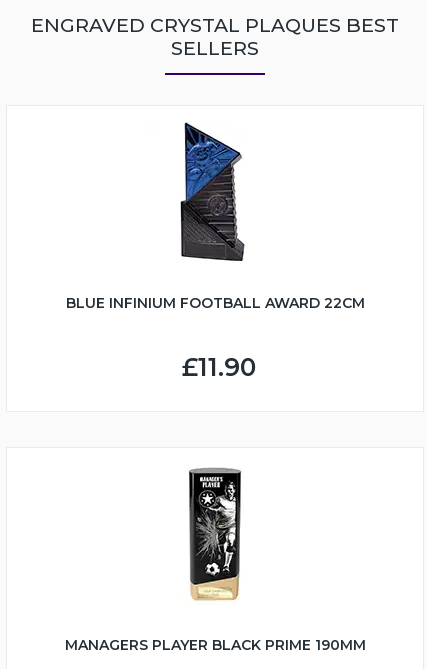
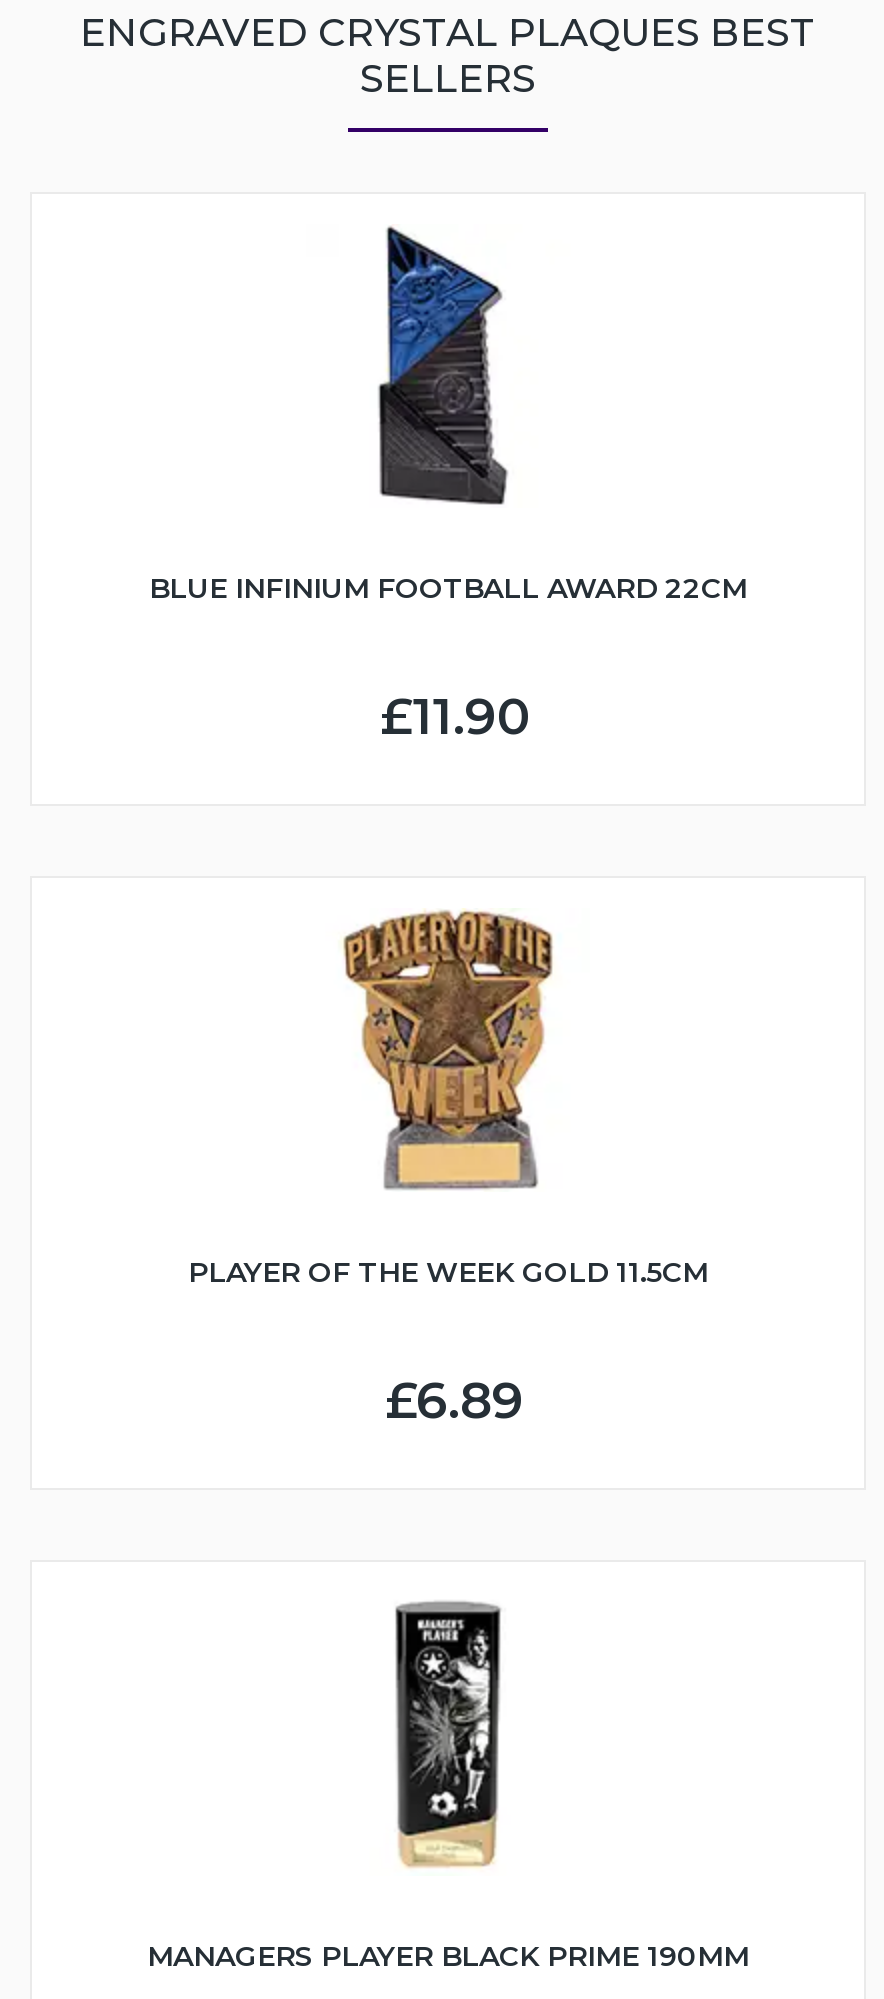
+ [image]
+ PLAYER OF THE WEEK GOLD 11.5CM
+ £6.89
